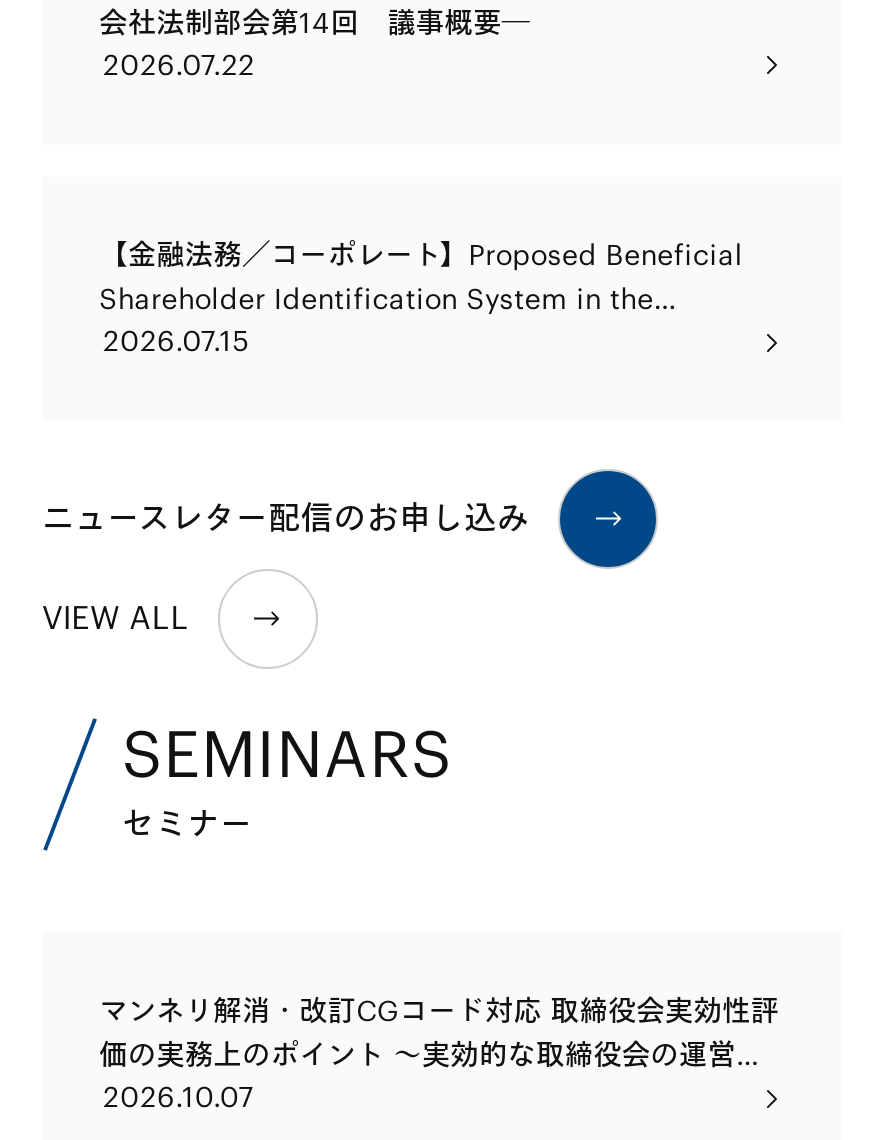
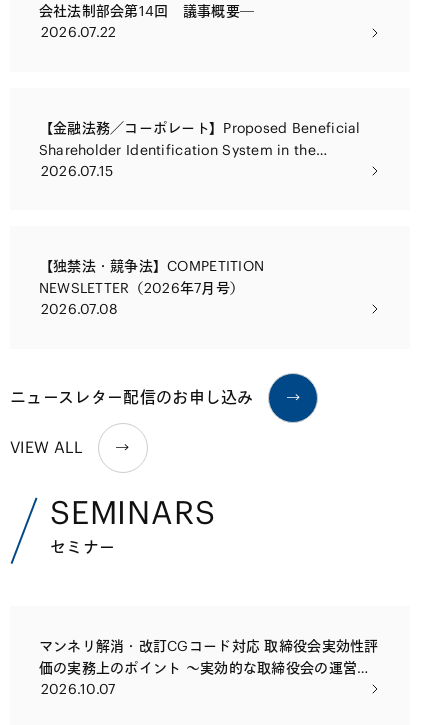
+ 【独禁法・競争法】COMPETITION
+ NEWSLETTER（2026年7月号）
+ 2026.07.08
